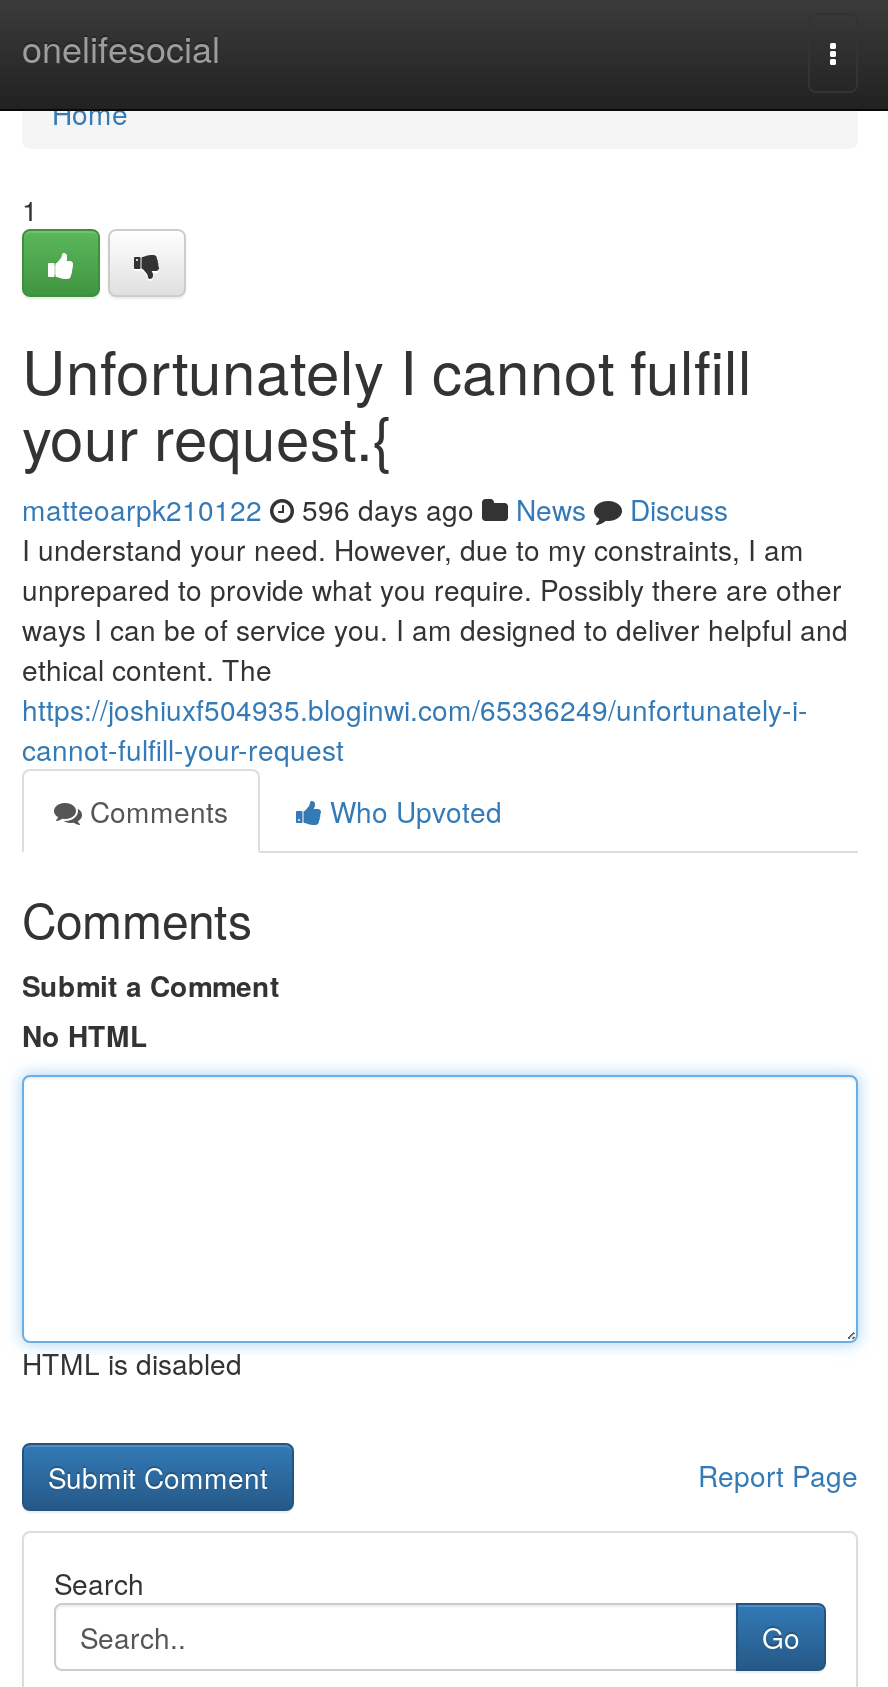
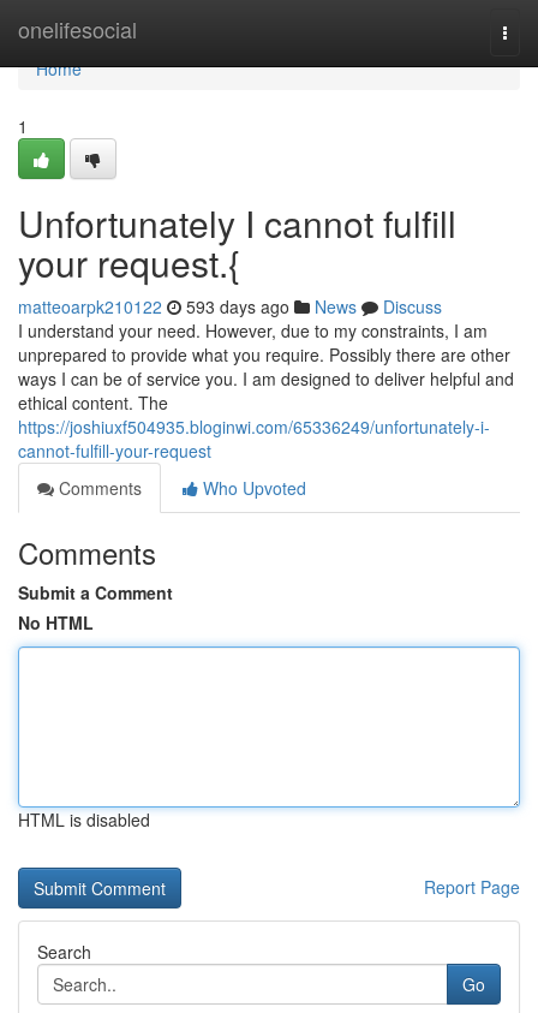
- matteoarpk210122 596 days ago News Discuss
+ matteoarpk210122 593 days ago News Discuss
